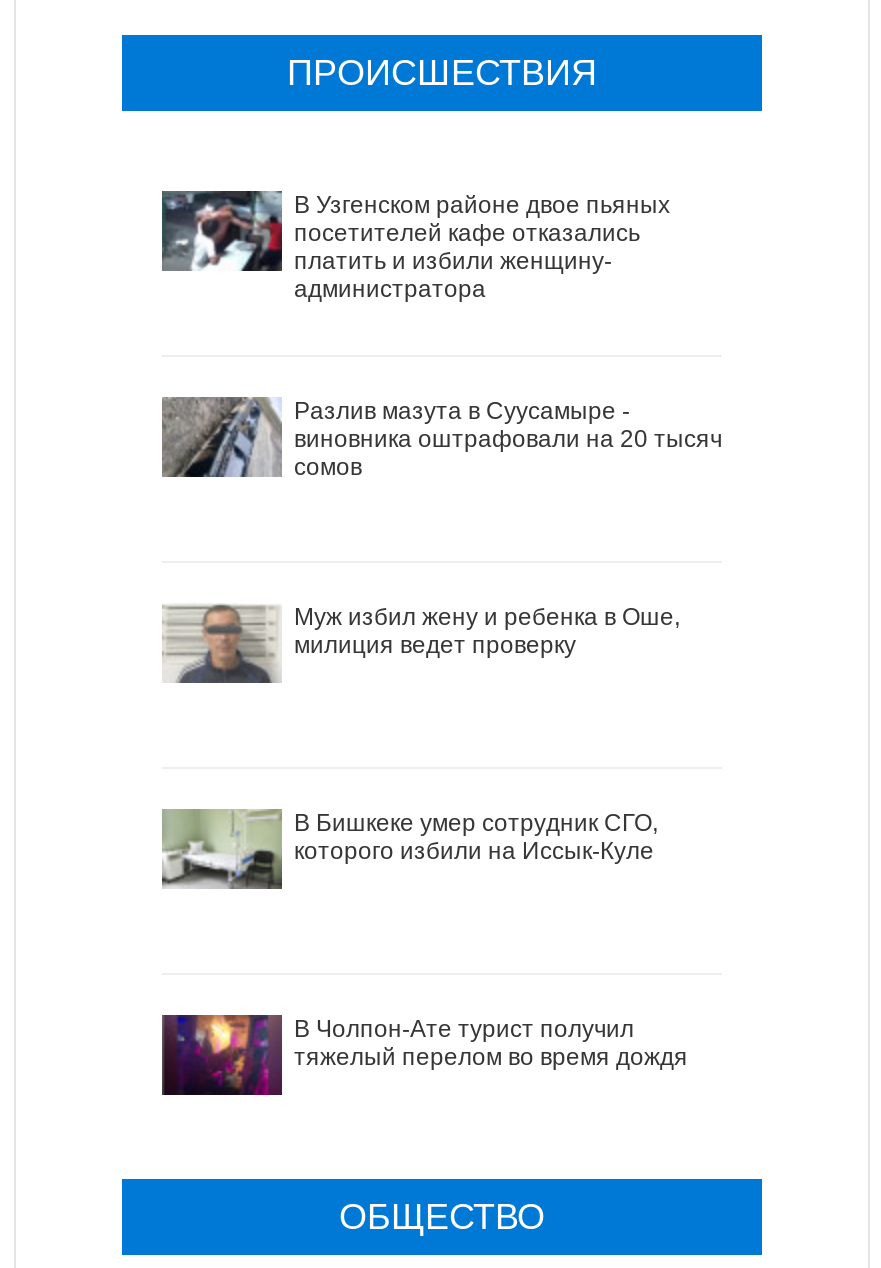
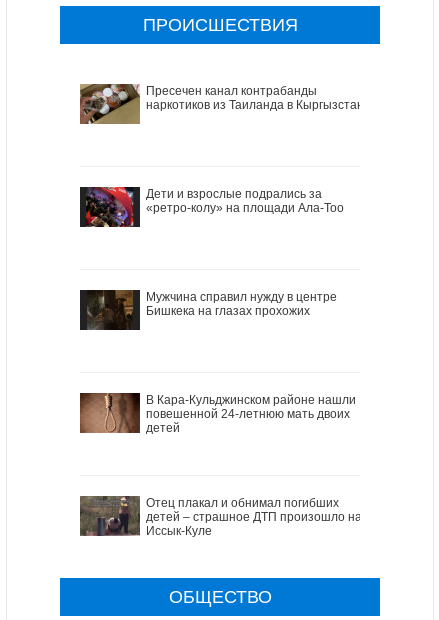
- [image]
- В Узгенском районе двое пьяных
- посетителей кафе отказались
- платить и избили женщину-
- администратора
+ [image]
+ Пресечен канал контрабанды
+ наркотиков из Таиланда в Кыргызстан

- [image]
- Разлив мазута в Суусамыре -
- виновника оштрафовали на 20 тысяч
- сомов
+ [image]
+ Дети и взрослые подрались за
+ «ретро-колу» на площади Ала-Тоо

- [image]
- Муж избил жену и ребенка в Оше,
- милиция ведет проверку
+ [image]
+ Мужчина справил нужду в центре
+ Бишкека на глазах прохожих

- [image]
- В Бишкеке умер сотрудник СГО,
- которого избили на Иссык-Куле
+ [image]
+ В Кара-Кульджинском районе нашли
+ повешенной 24-летнюю мать двоих
+ детей

- [image]
- В Чолпон-Ате турист получил
- тяжелый перелом во время дождя
+ [image]
+ Отец плакал и обнимал погибших
+ детей – страшное ДТП произошло на
+ Иссык-Куле
